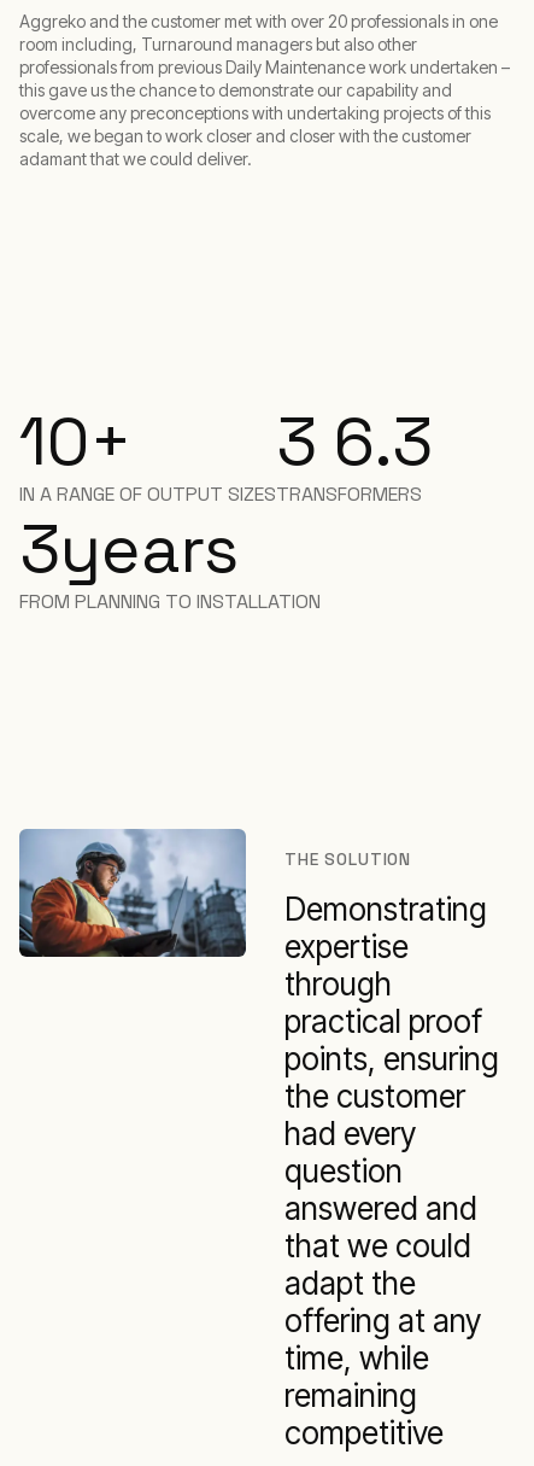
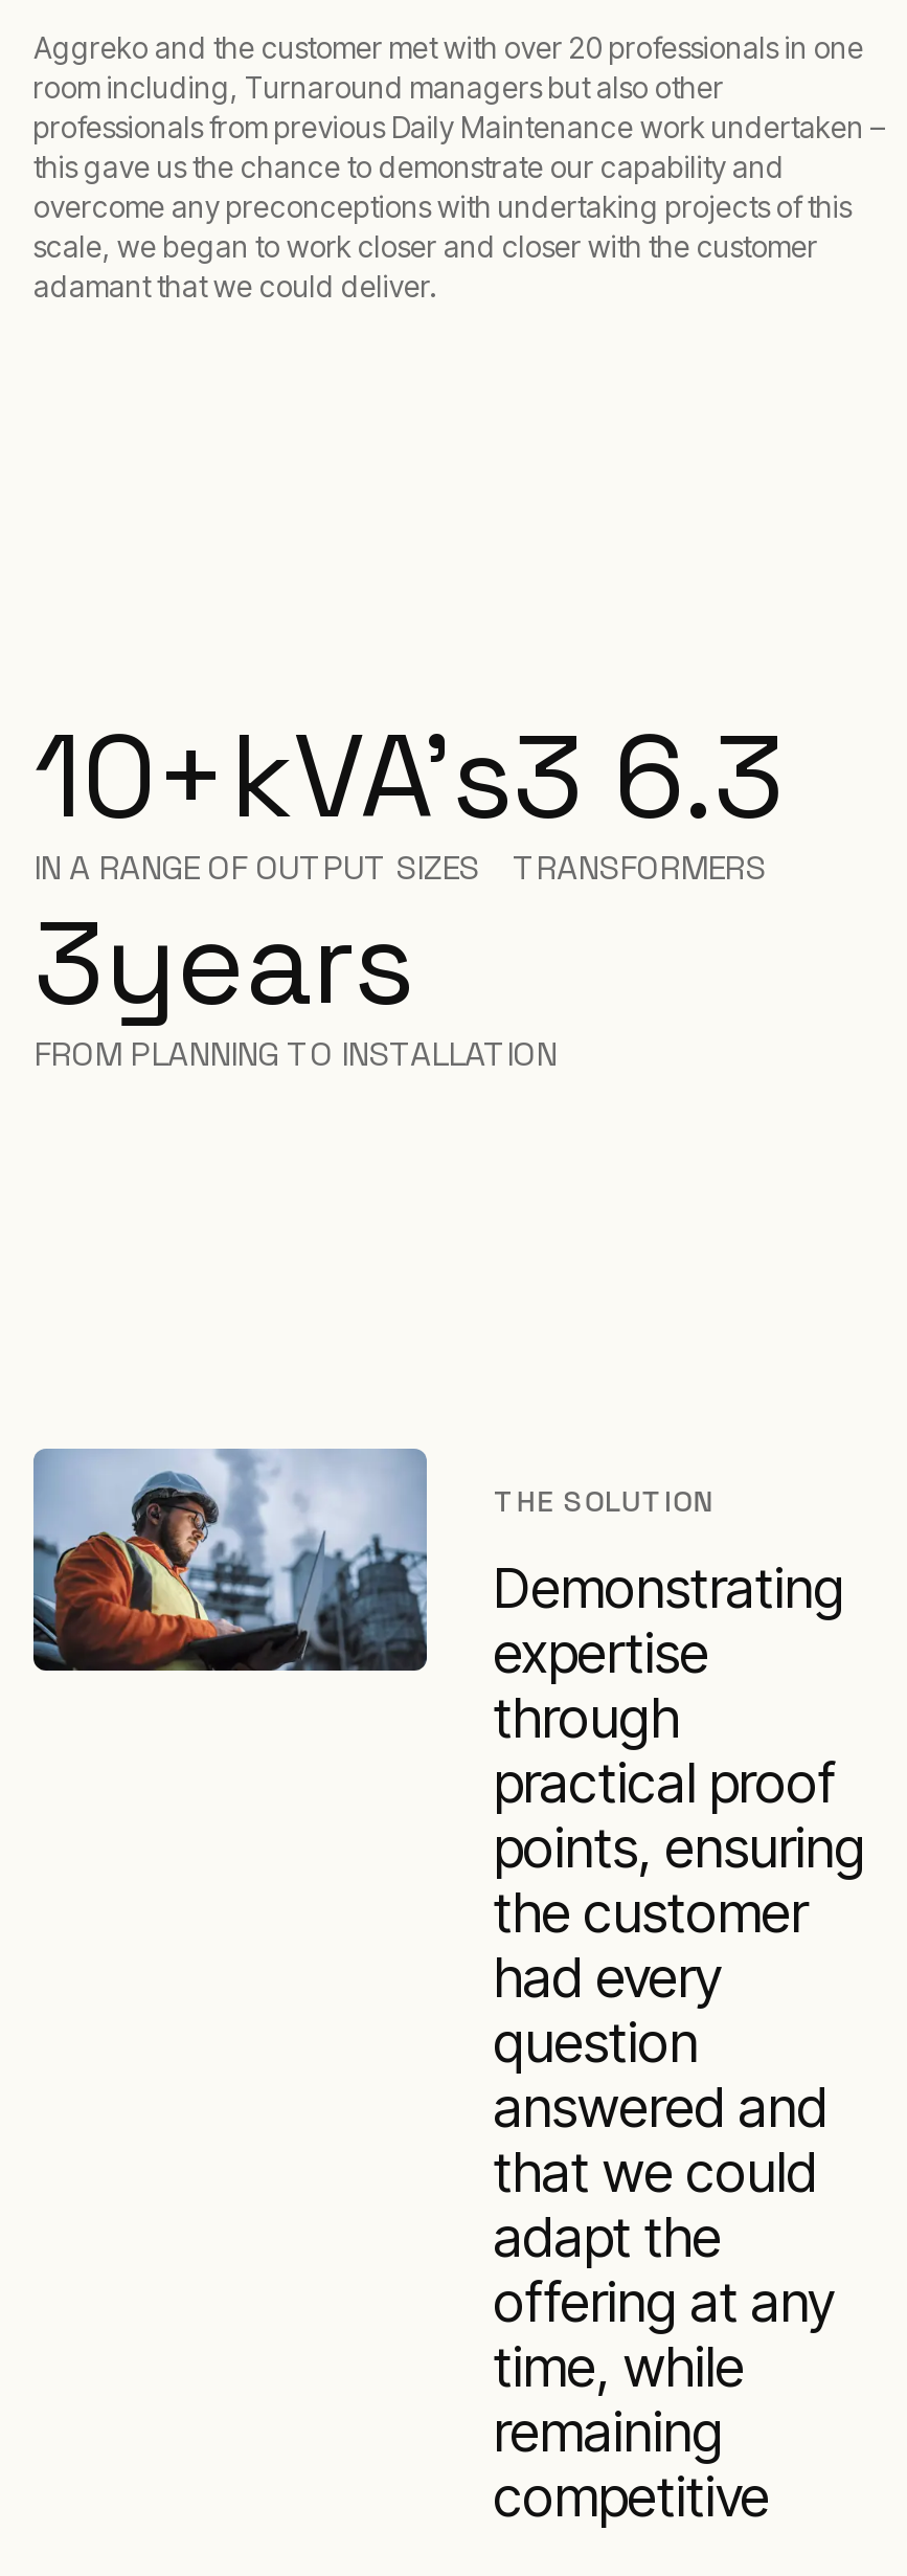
- 10+
+ 10+kVA’s
